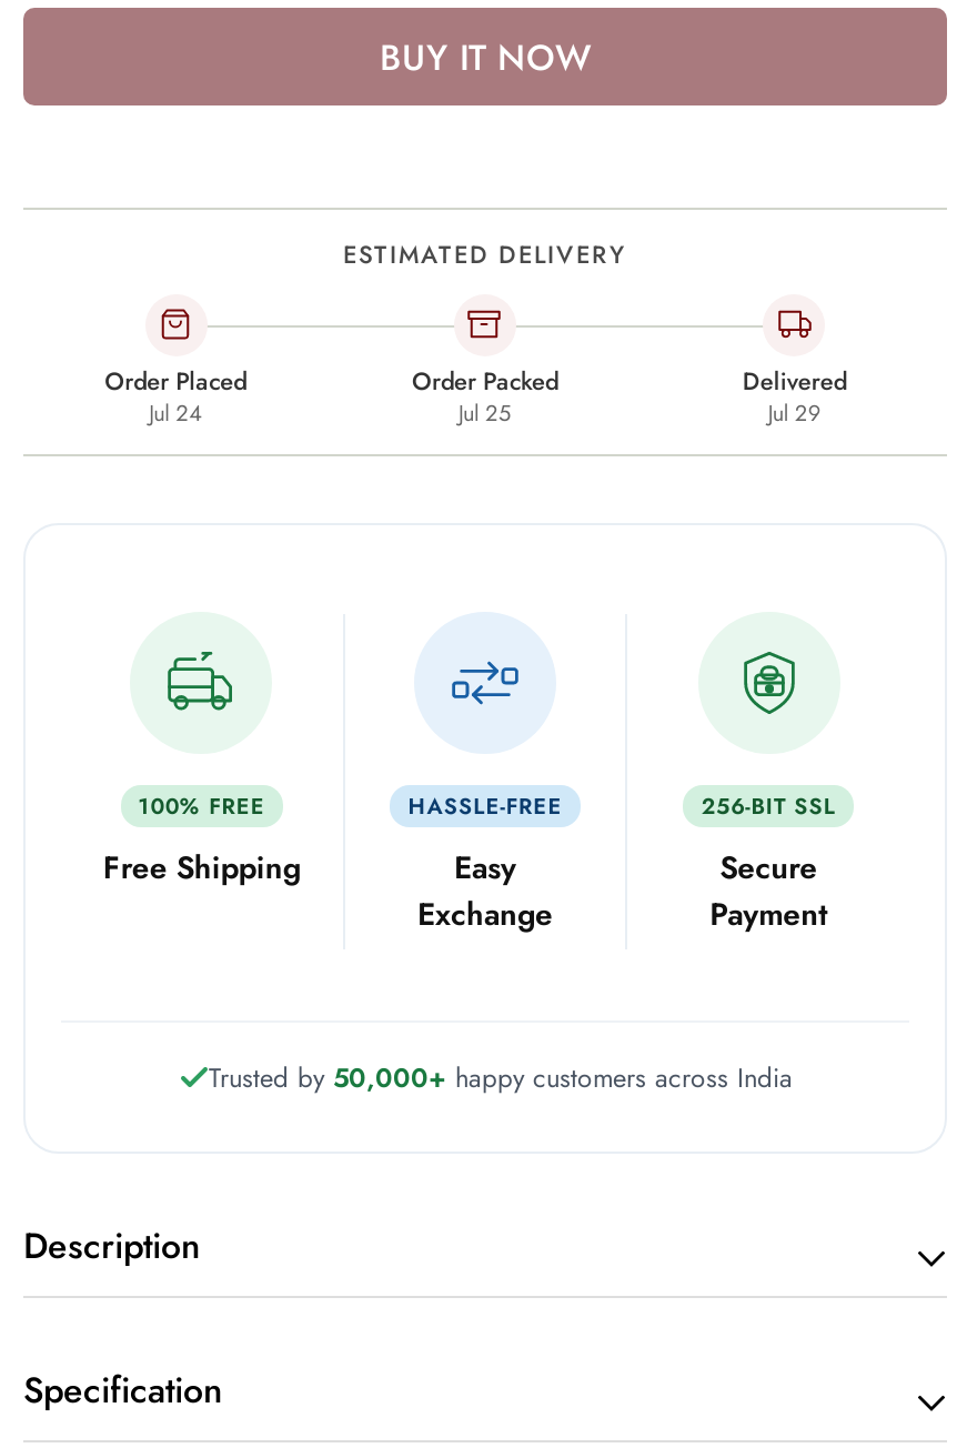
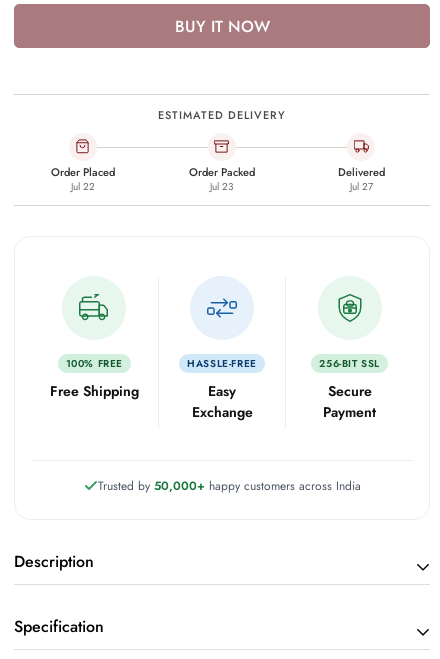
- Jul 24
+ Jul 22

- Jul 25
+ Jul 23

- Jul 29
+ Jul 27
